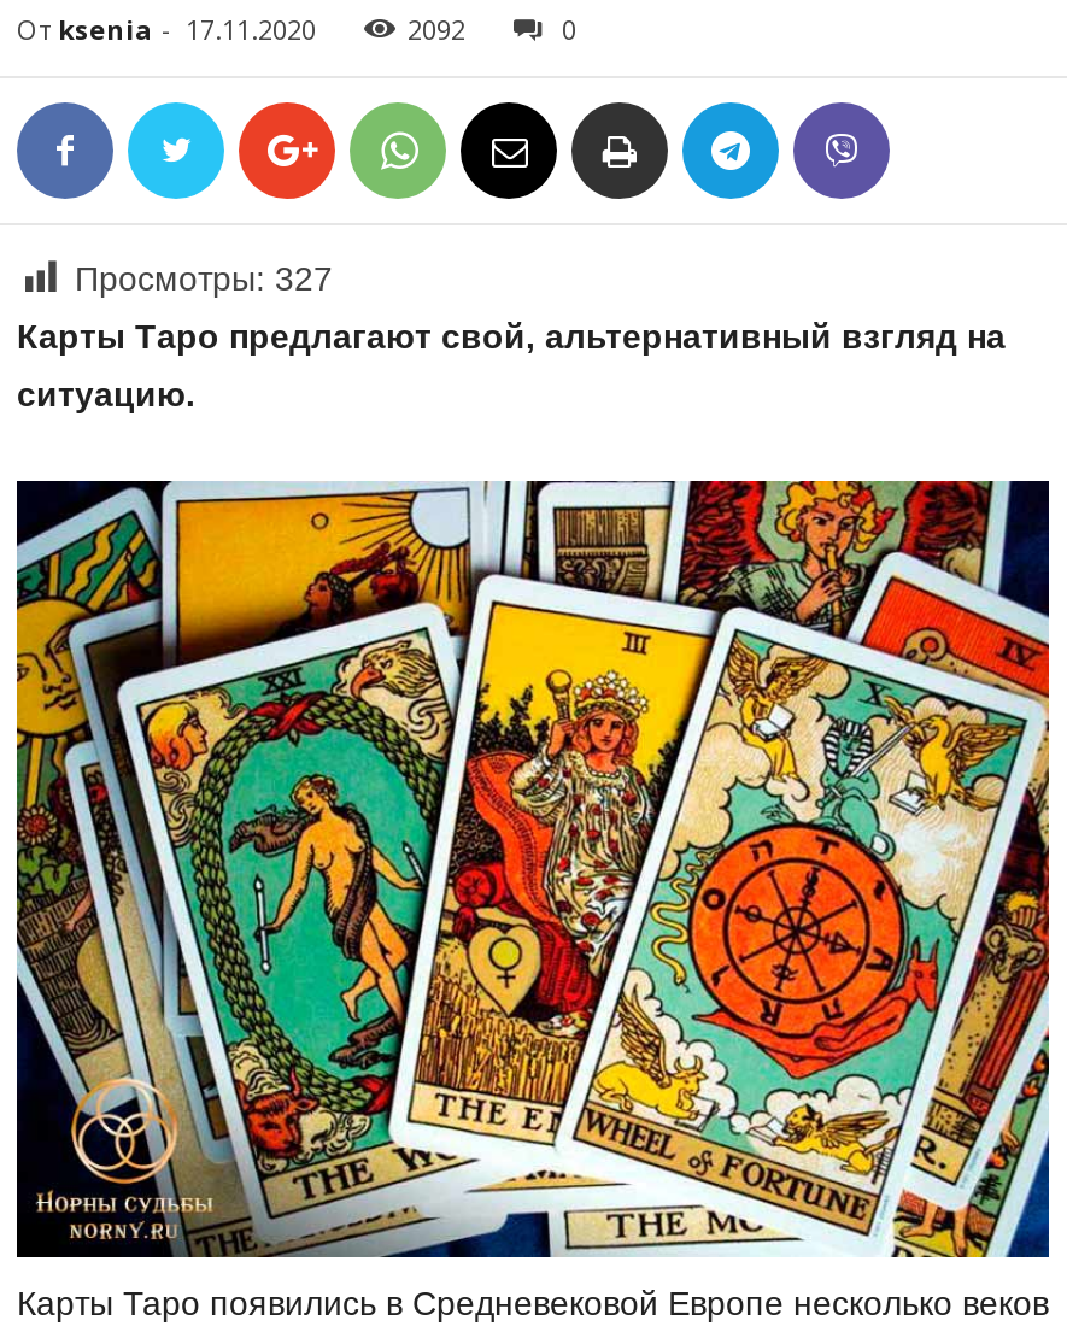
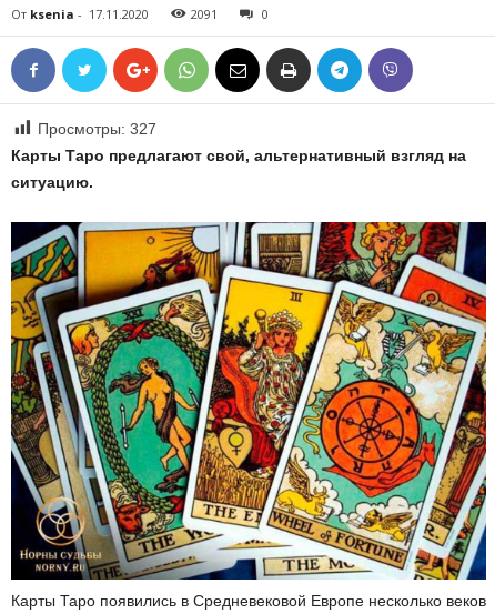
- 2092
+ 2091
